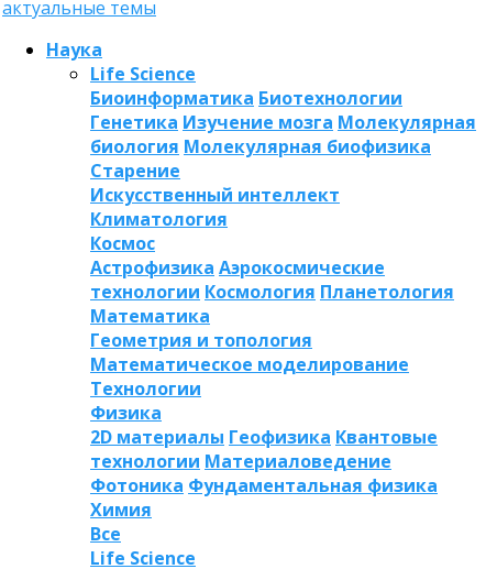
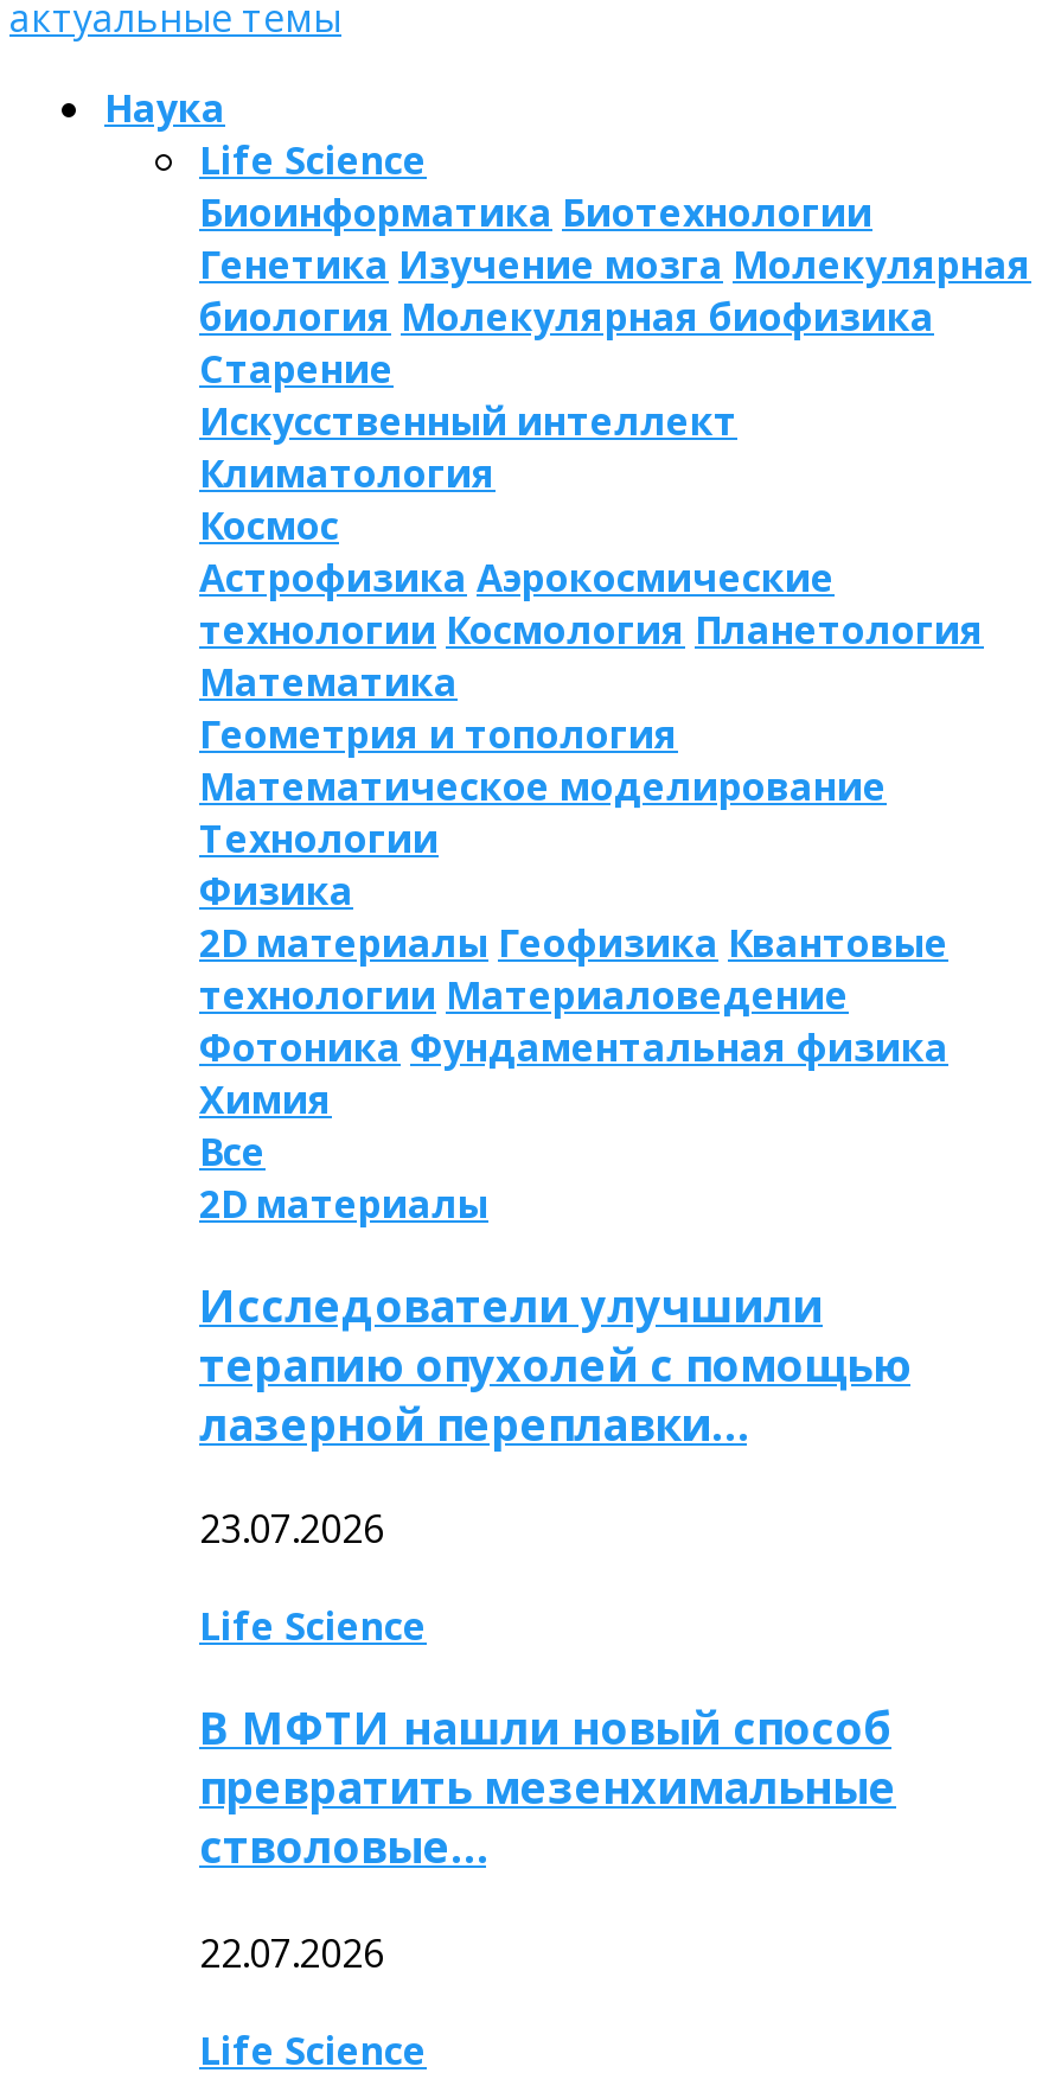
+ 2D материалы
+ Исследователи улучшили
+ терапию опухолей с помощью
+ лазерной переплавки…
+ 23.07.2026
+ Life Science
+ В МФТИ нашли новый способ
+ превратить мезенхимальные
+ стволовые…
+ 22.07.2026
